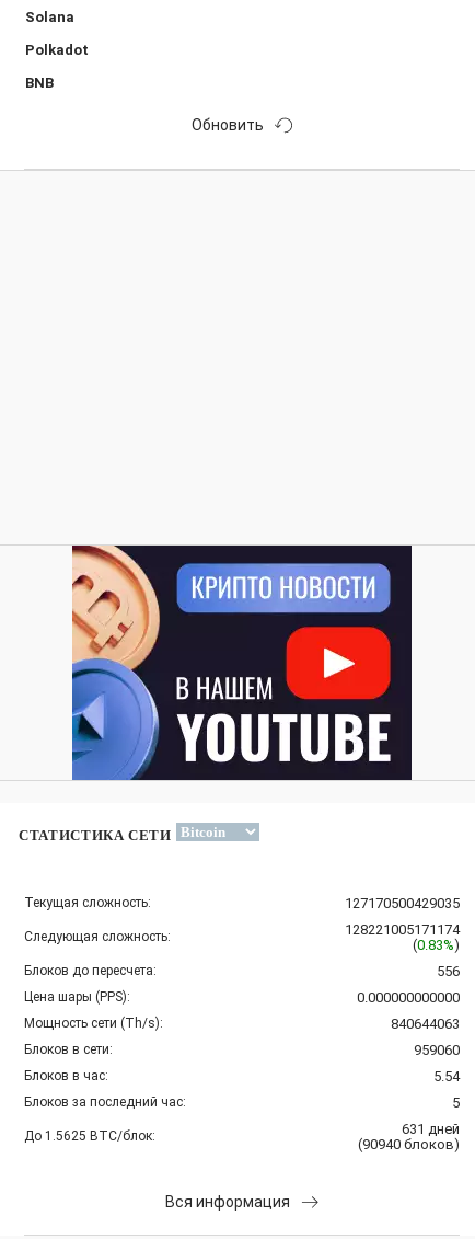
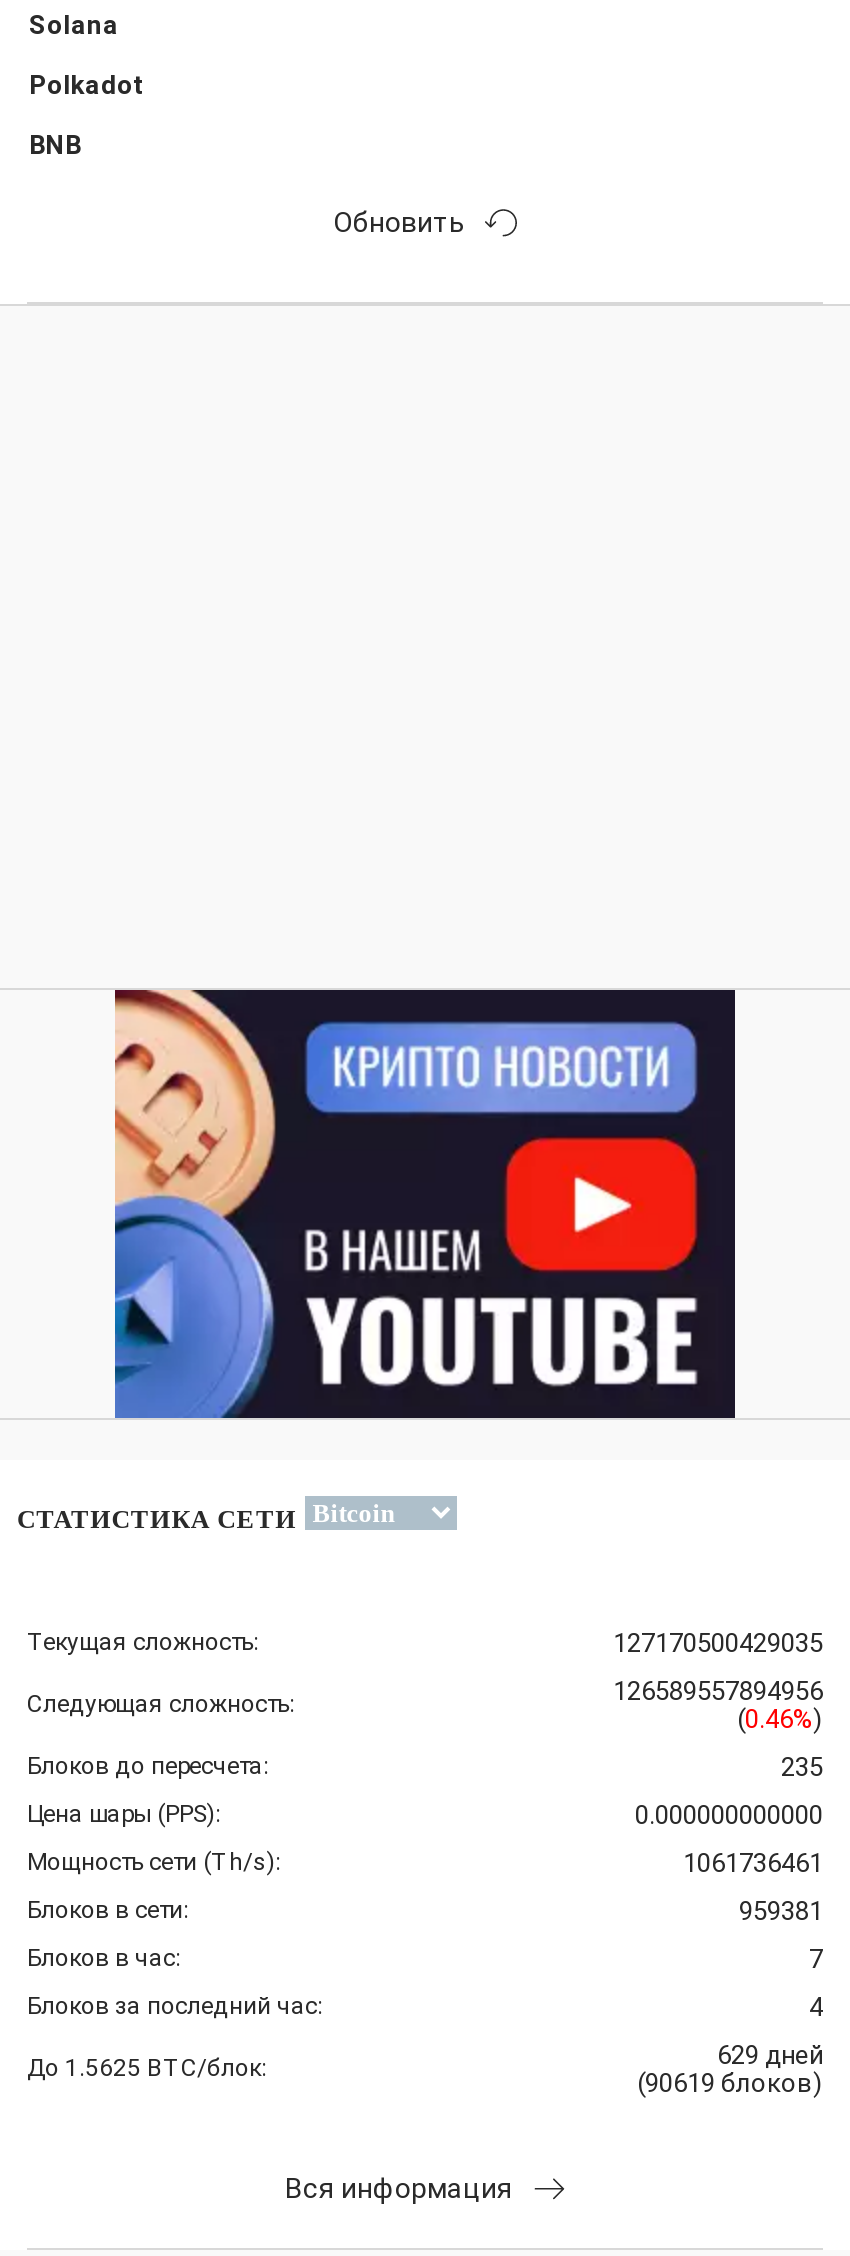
- 128221005171174
+ 126589557894956

- (0.83%)
+ (0.46%)

- 556
+ 235

- 840644063
+ 1061736461

- 959060
+ 959381

- 5.54
+ 7

- 5
+ 4

- 631 дней
+ 629 дней

- (90940 блоков)
+ (90619 блоков)
